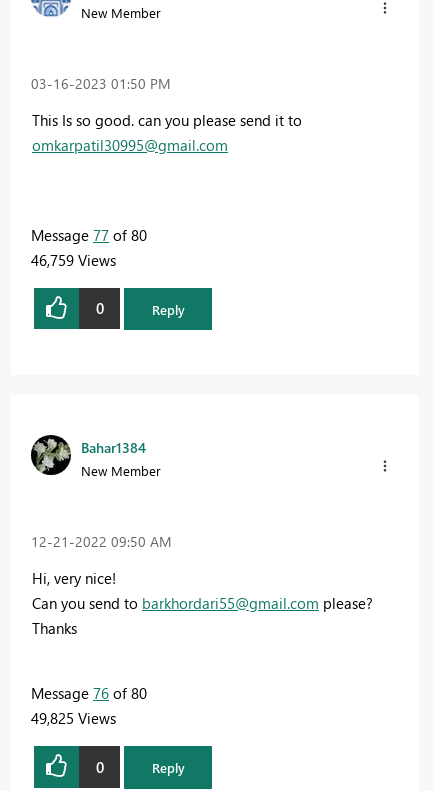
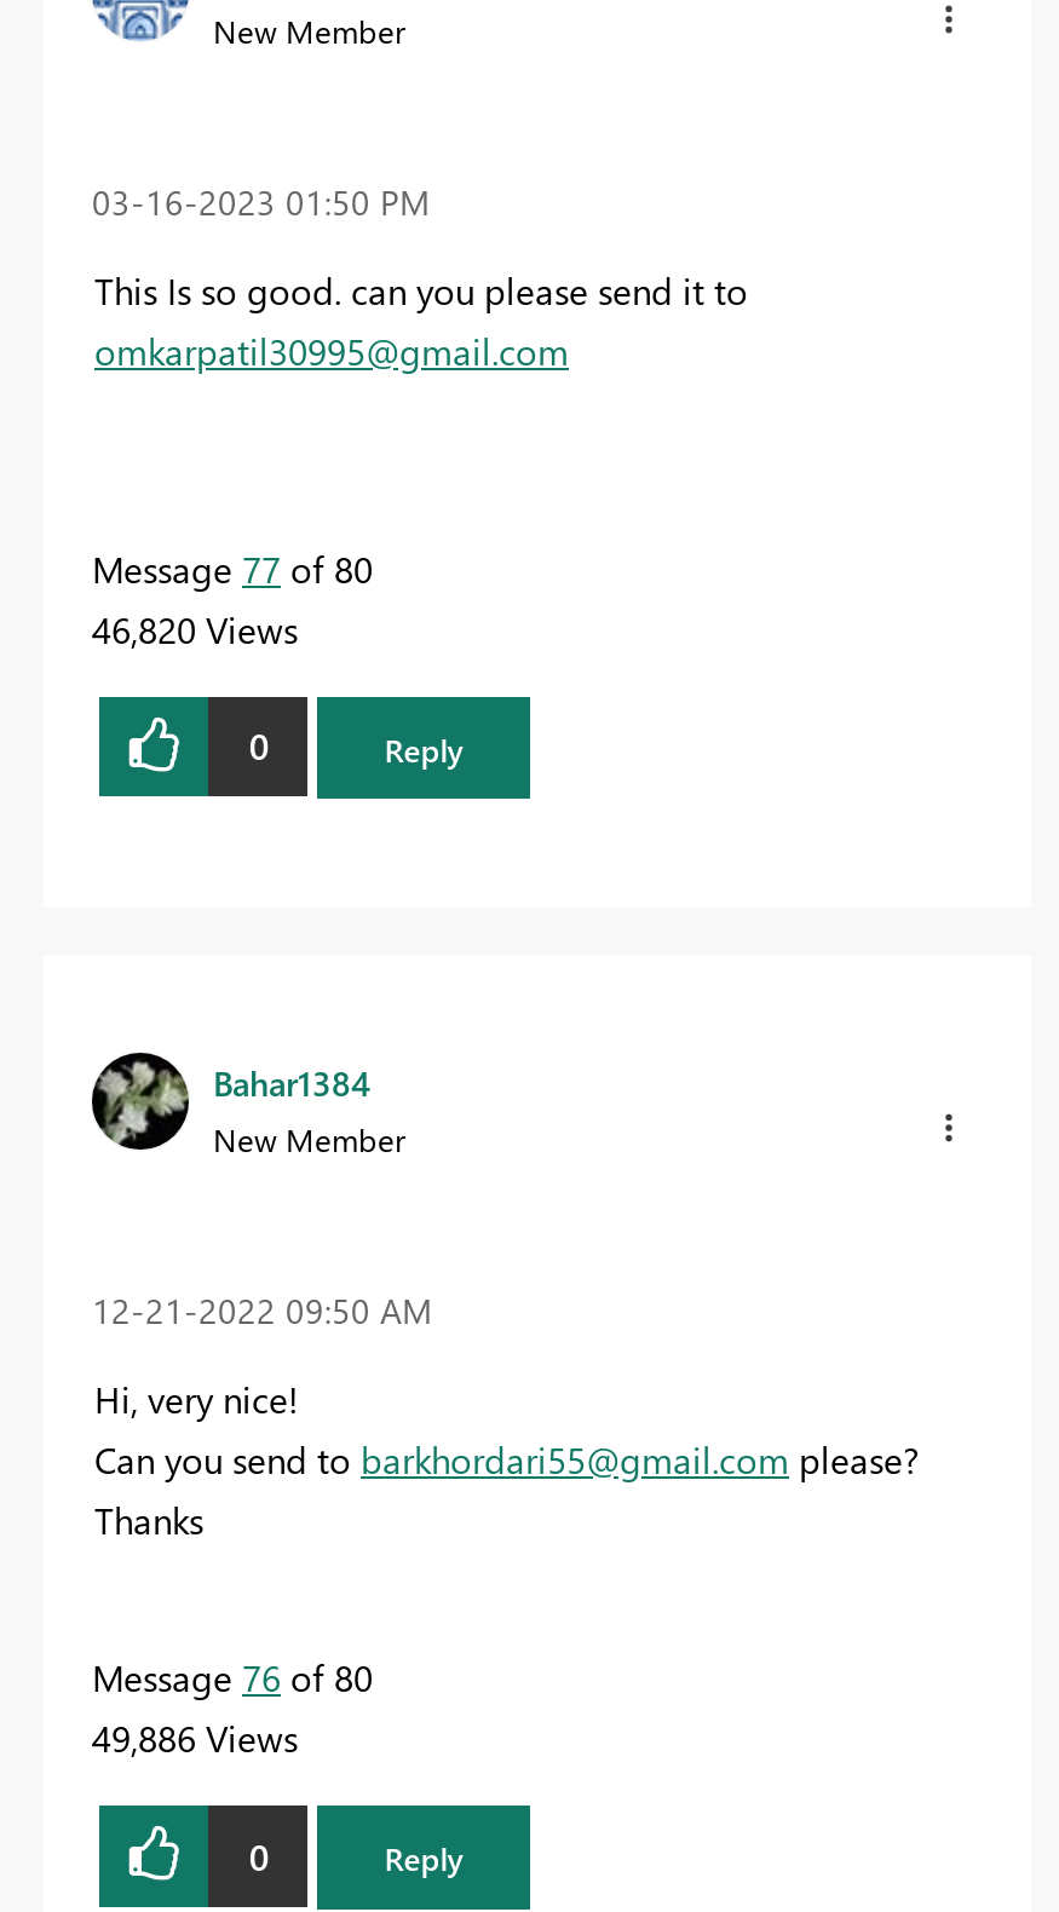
- 46,759 Views
+ 46,820 Views

- 49,825 Views
+ 49,886 Views
